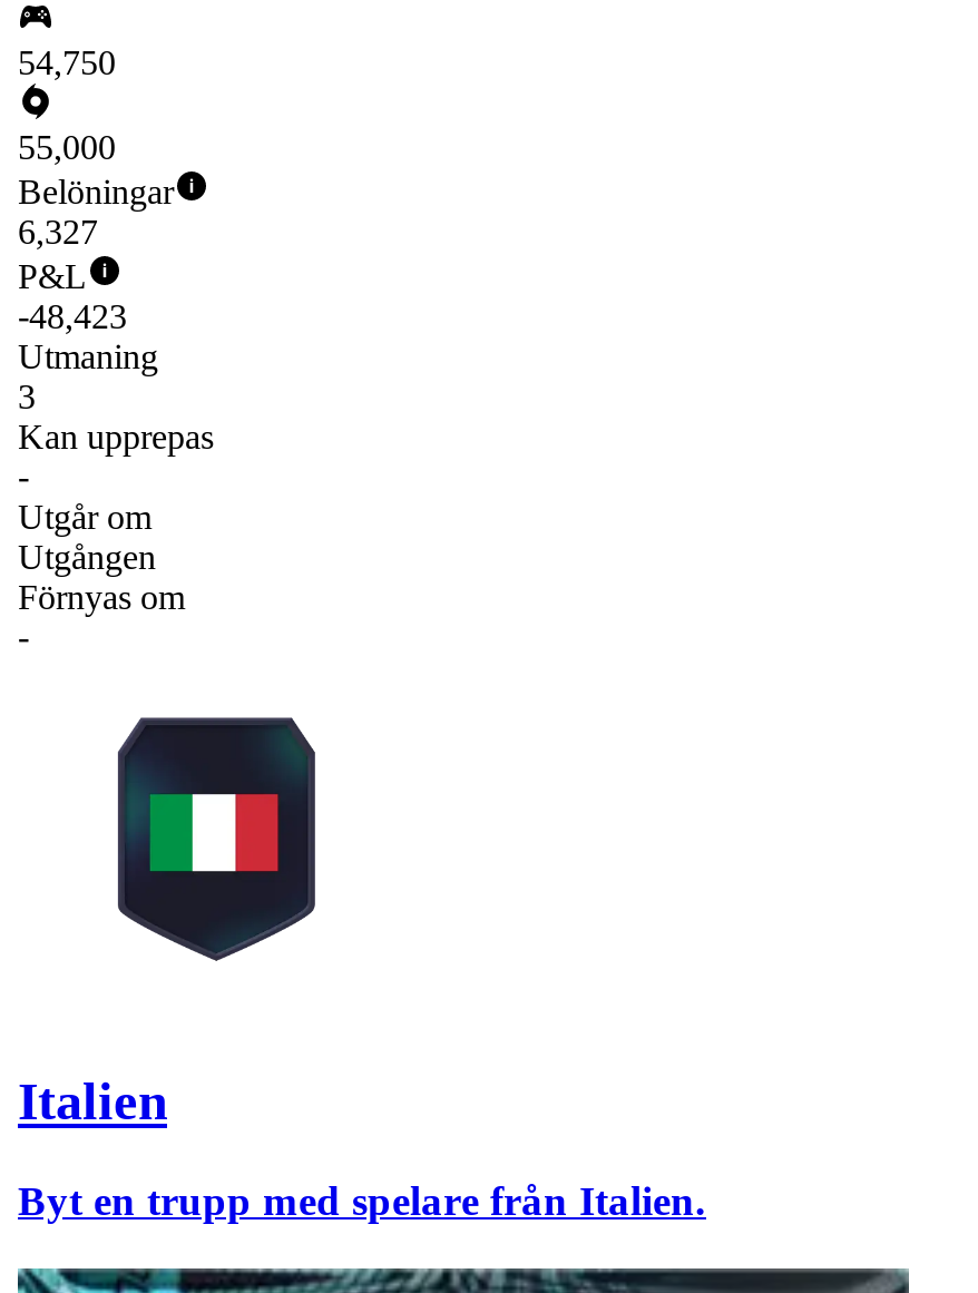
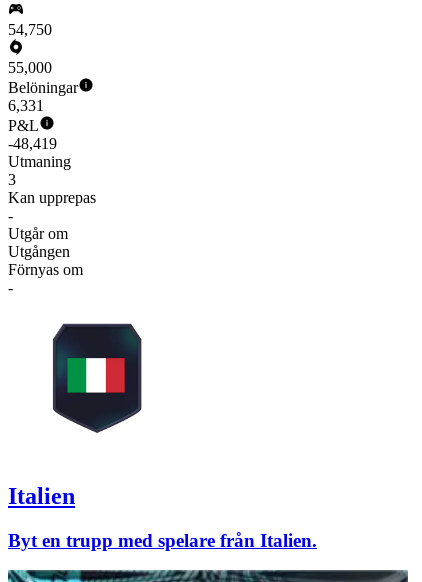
- 6,327
+ 6,331

- -48,423
+ -48,419
